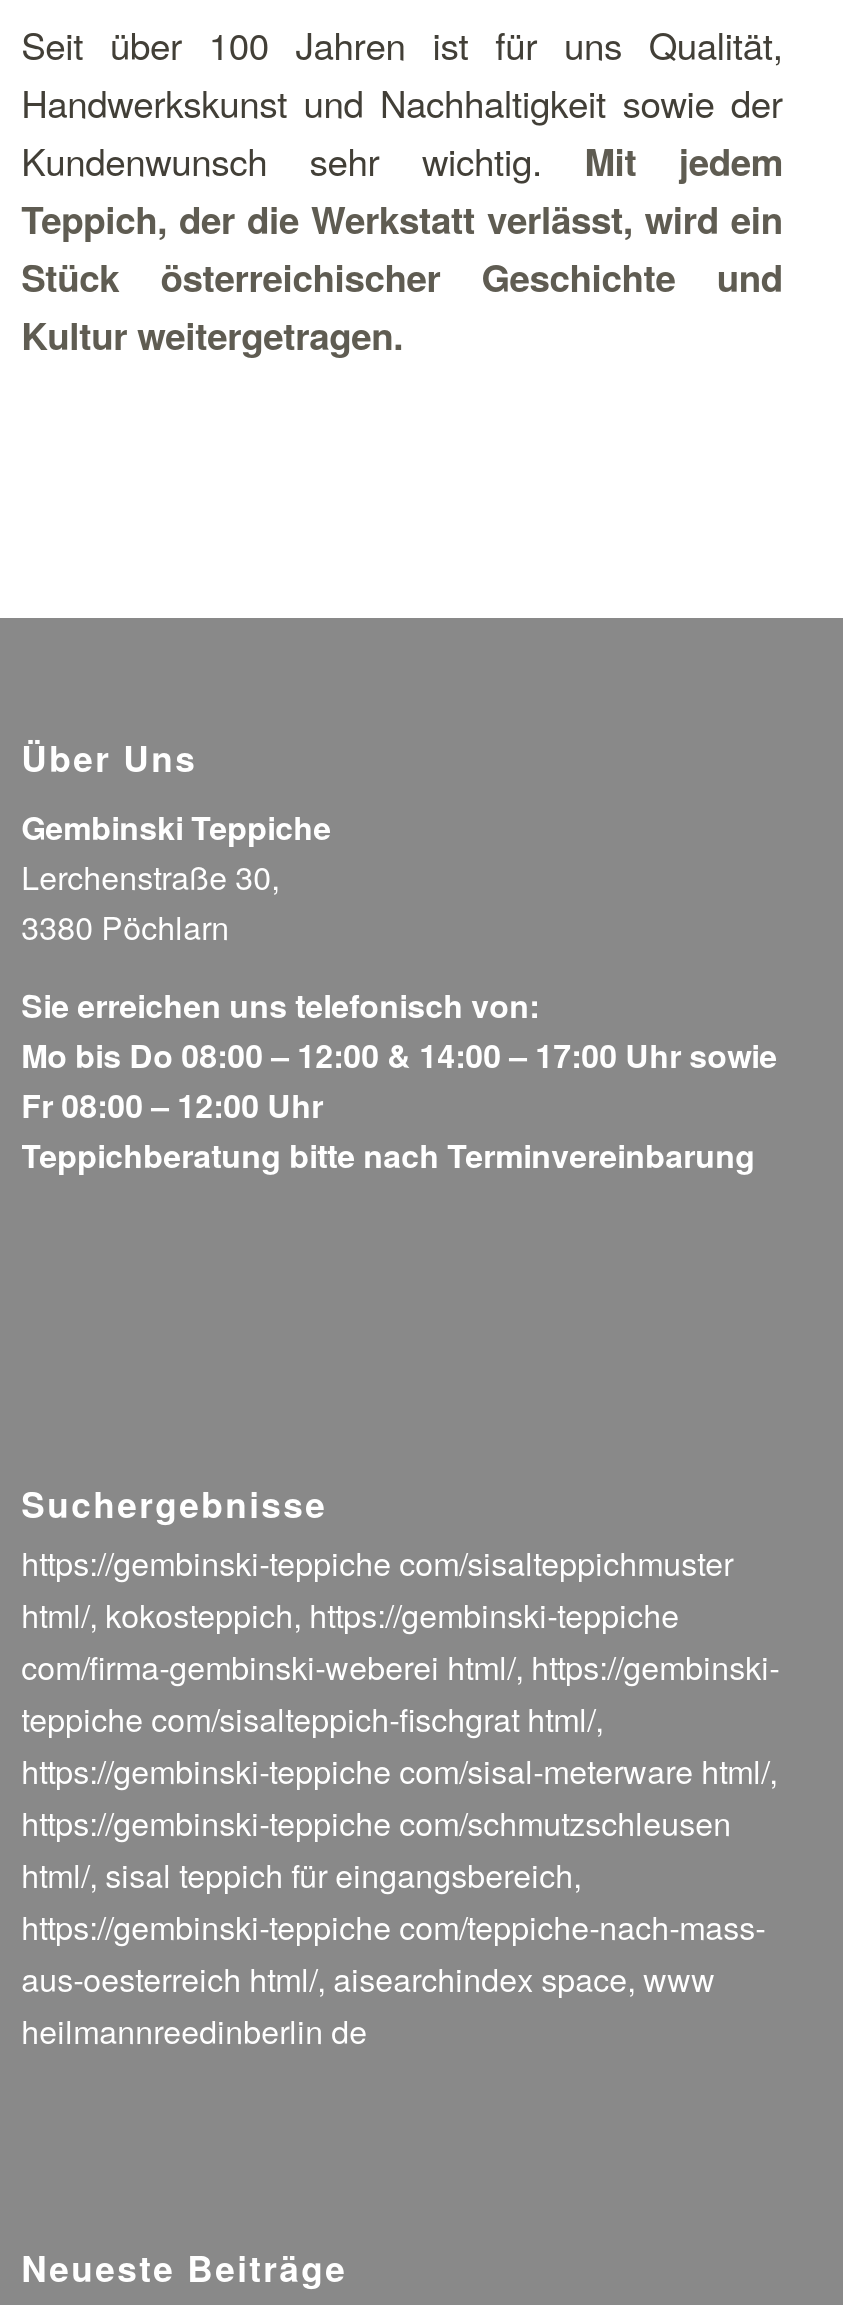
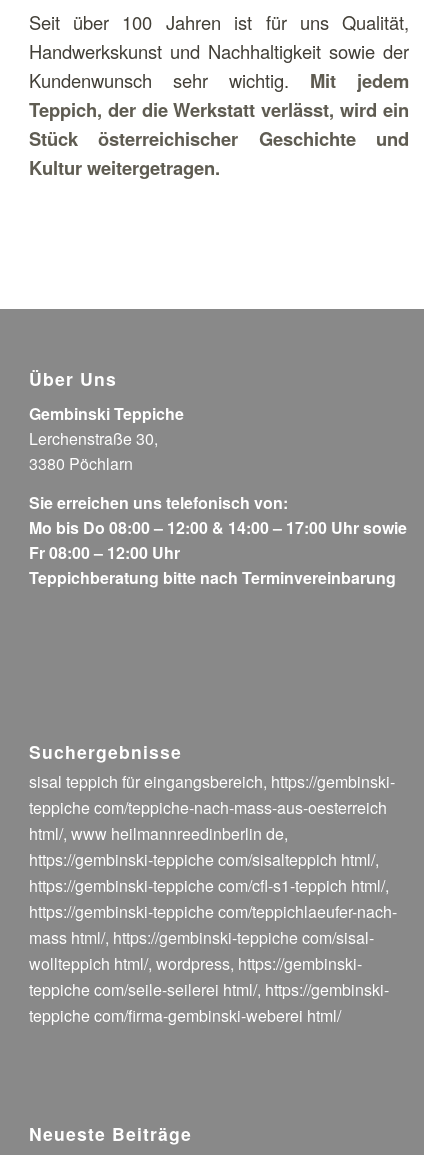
- https://gembinski-teppiche com/sisalteppichmuster
- html/, kokosteppich, https://gembinski-teppiche
- com/firma-gembinski-weberei html/, https://gembinski-
- teppiche com/sisalteppich-fischgrat html/,
- https://gembinski-teppiche com/sisal-meterware html/,
- https://gembinski-teppiche com/schmutzschleusen
- html/, sisal teppich für eingangsbereich,
- https://gembinski-teppiche com/teppiche-nach-mass-
- aus-oesterreich html/, aisearchindex space, www
- heilmannreedinberlin de
+ sisal teppich für eingangsbereich, https://gembinski-
+ teppiche com/teppiche-nach-mass-aus-oesterreich
+ html/, www heilmannreedinberlin de,
+ https://gembinski-teppiche com/sisalteppich html/,
+ https://gembinski-teppiche com/cfl-s1-teppich html/,
+ https://gembinski-teppiche com/teppichlaeufer-nach-
+ mass html/, https://gembinski-teppiche com/sisal-
+ wollteppich html/, wordpress, https://gembinski-
+ teppiche com/seile-seilerei html/, https://gembinski-
+ teppiche com/firma-gembinski-weberei html/
